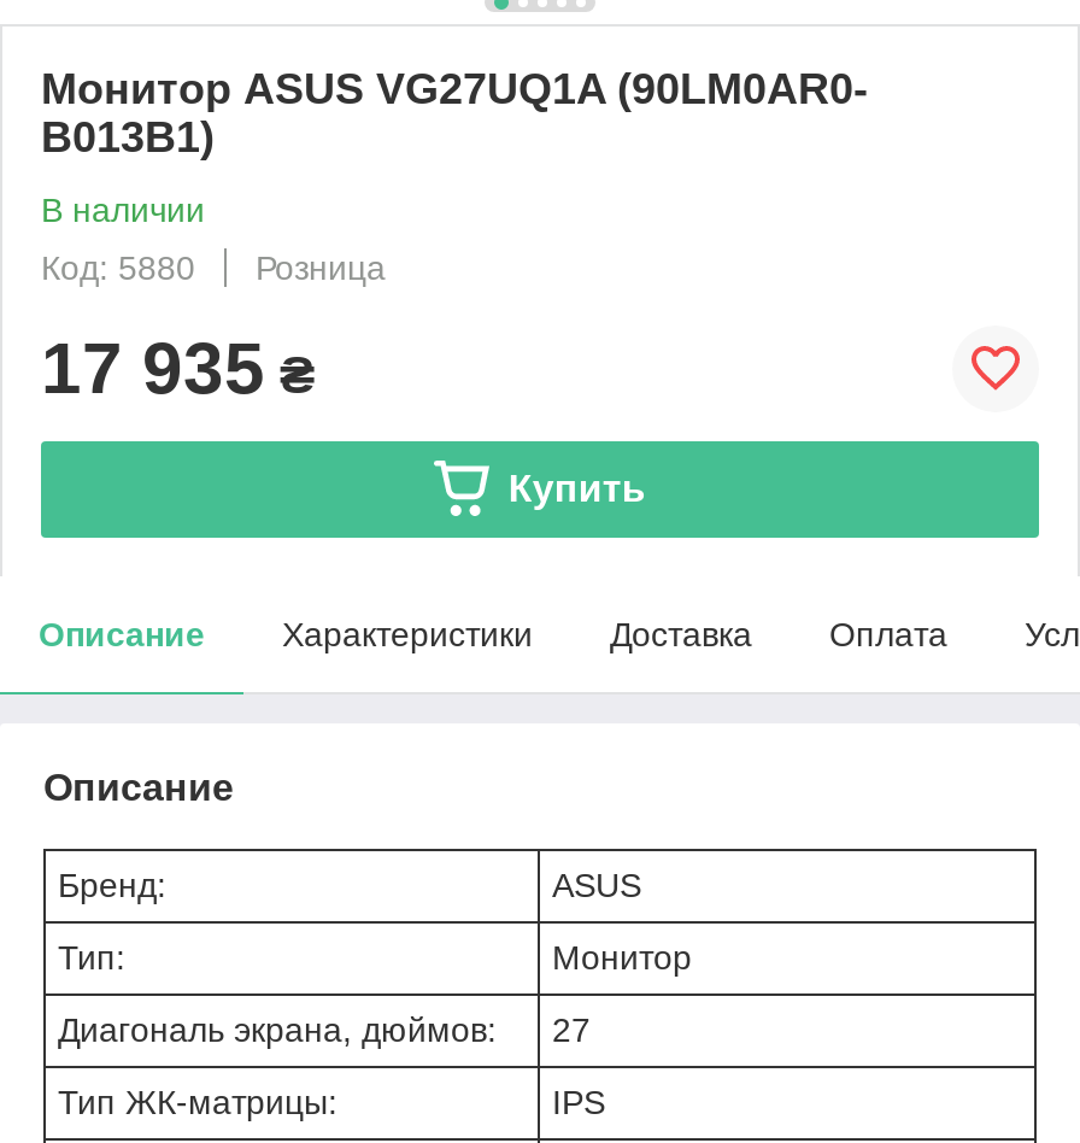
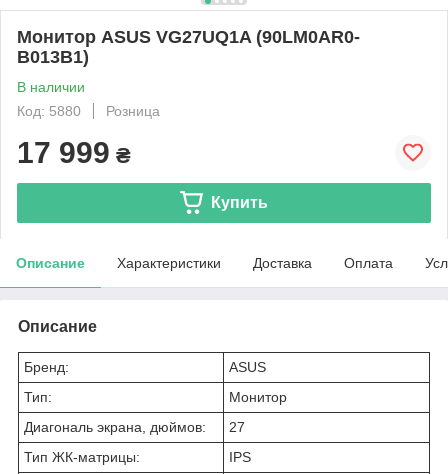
- 17 935 ₴
+ 17 999 ₴
